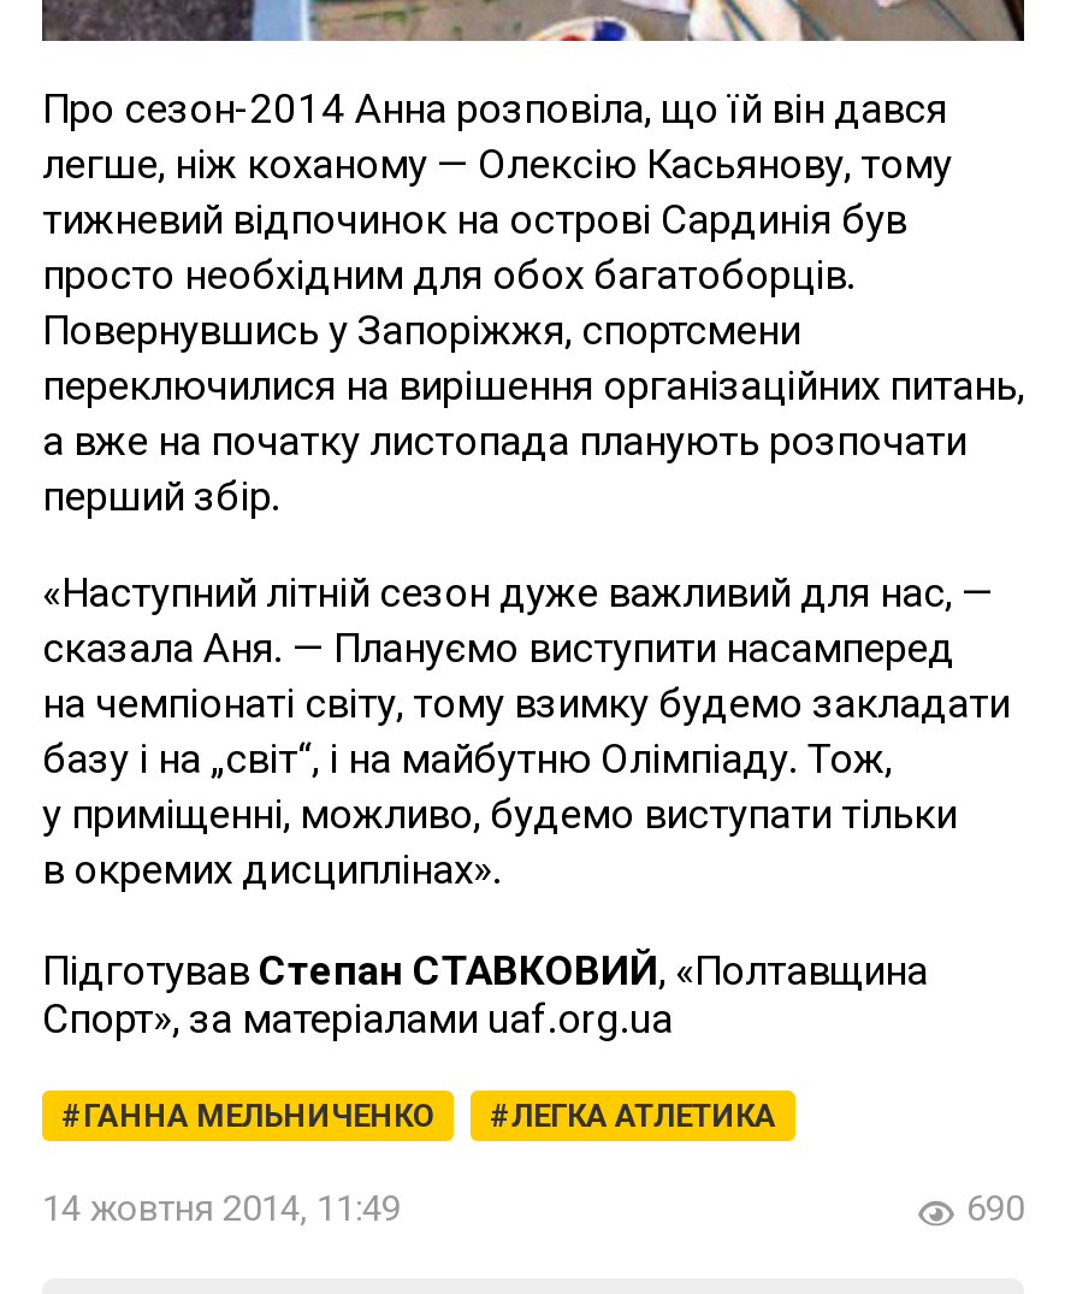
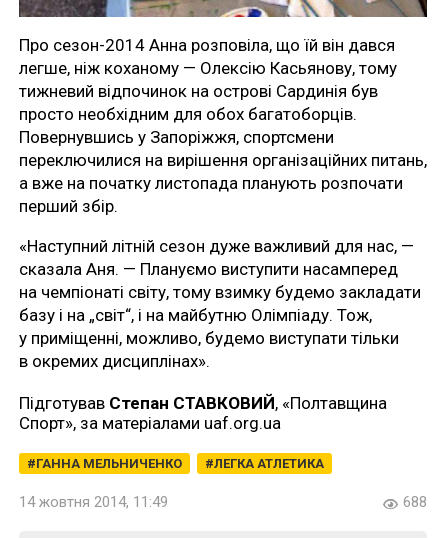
- 690
+ 688
